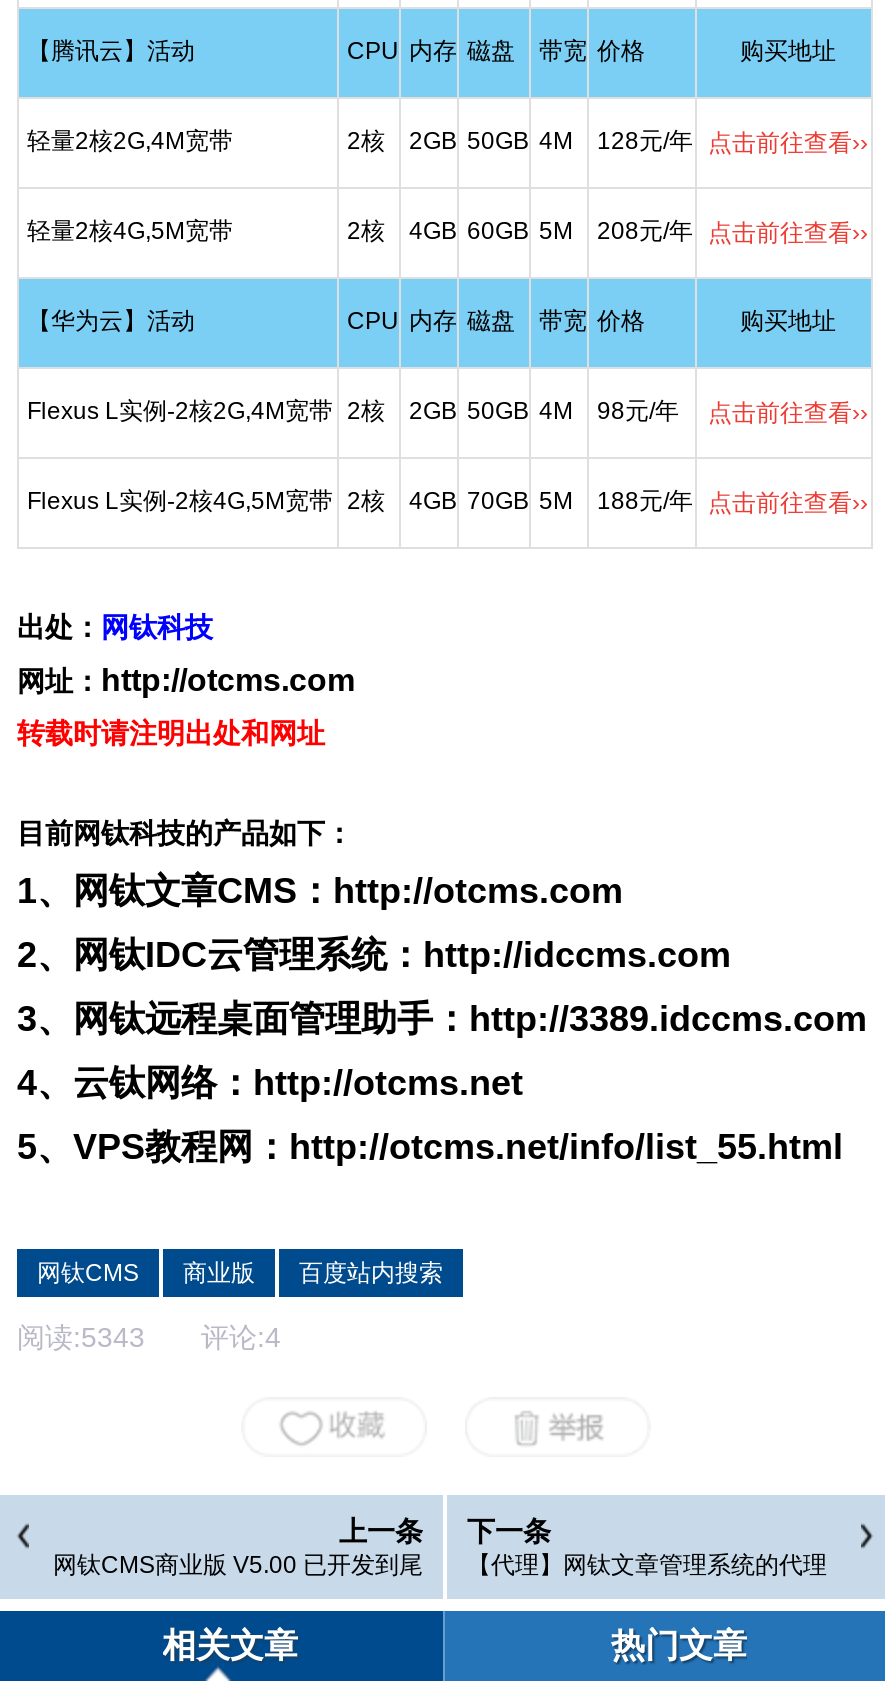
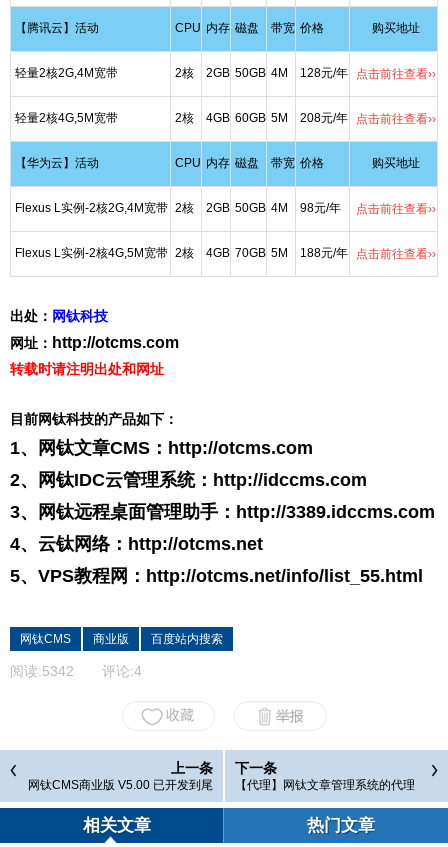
- 阅读:5343评论:4
+ 阅读:5342评论:4
